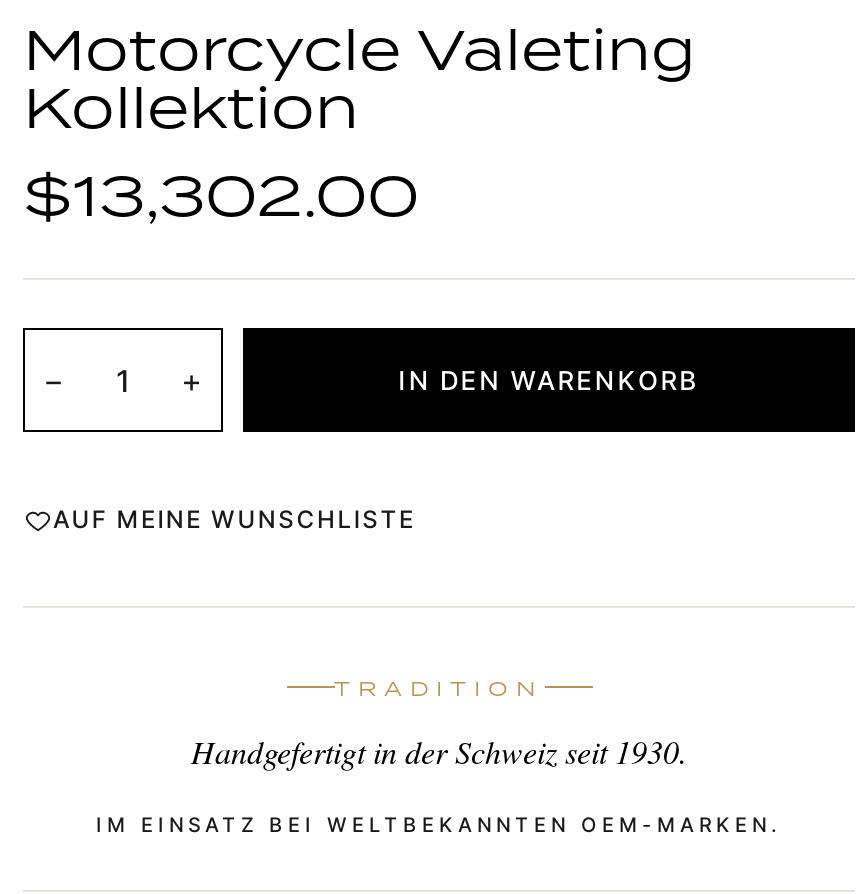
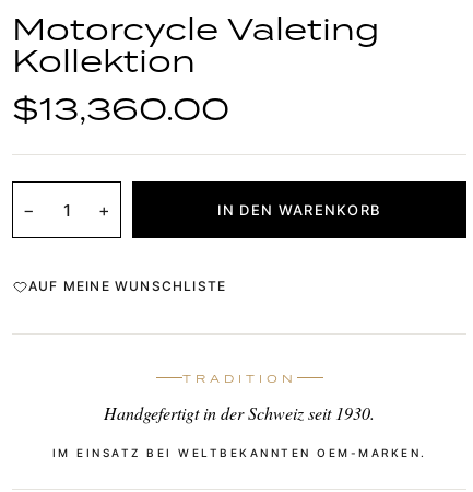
- $13,302.00
+ $13,360.00
